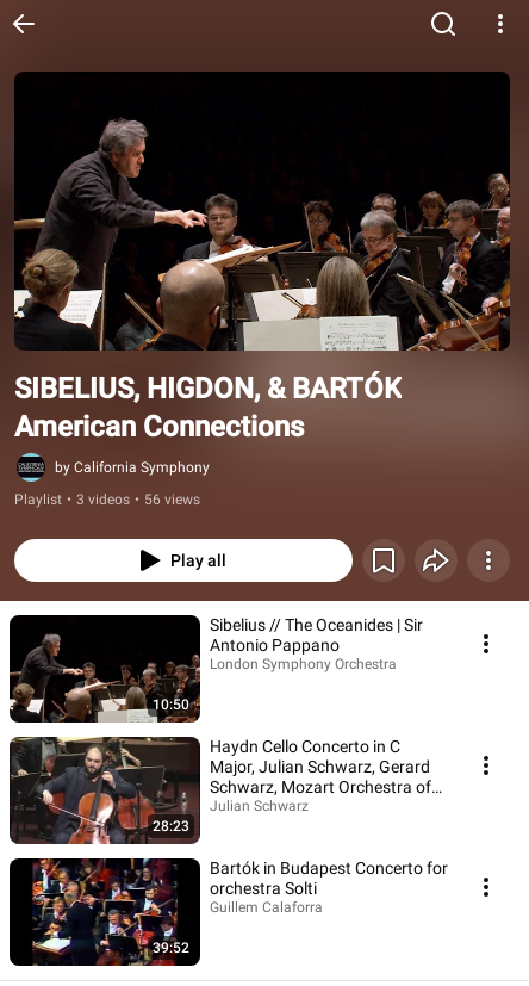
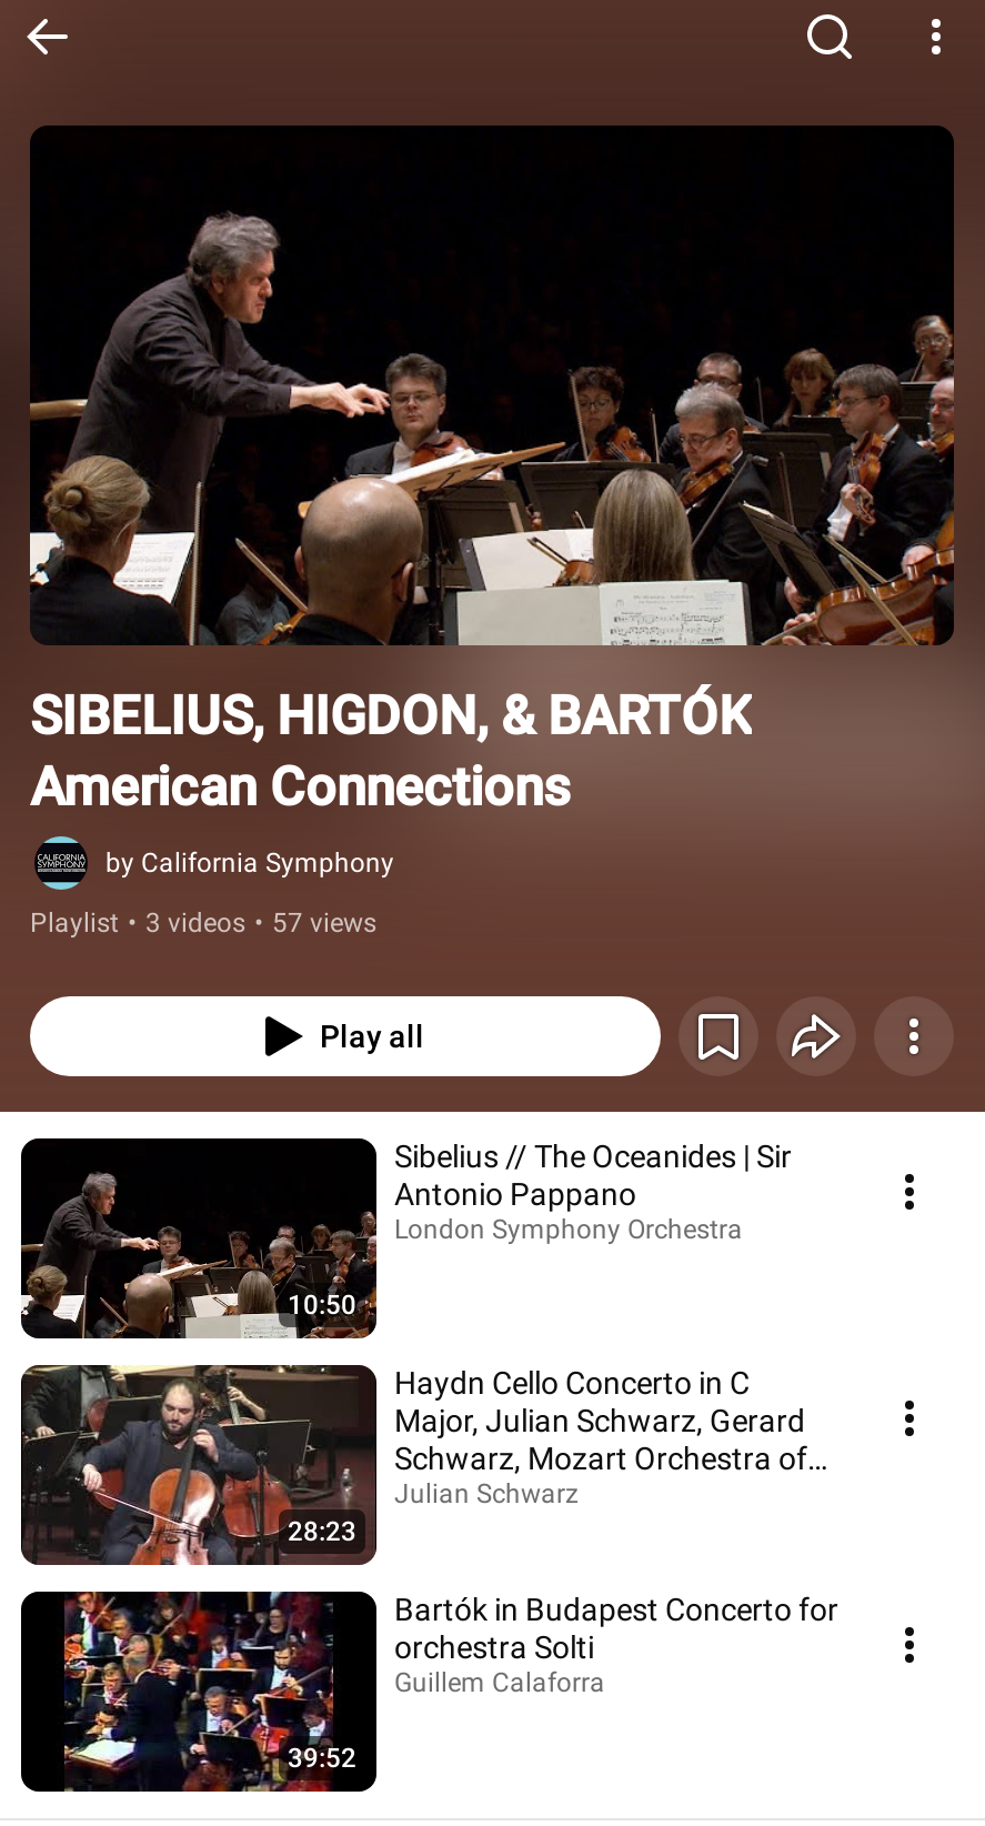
- Playlist • 3 videos • 56 views
+ Playlist • 3 videos • 57 views
